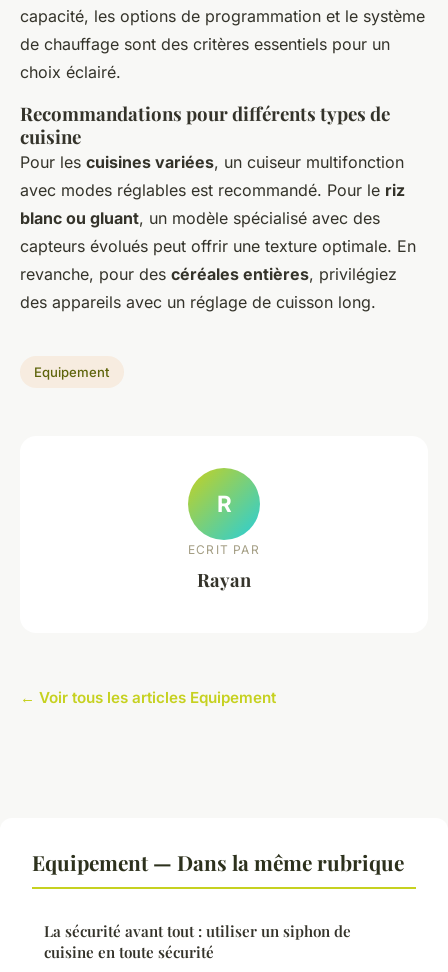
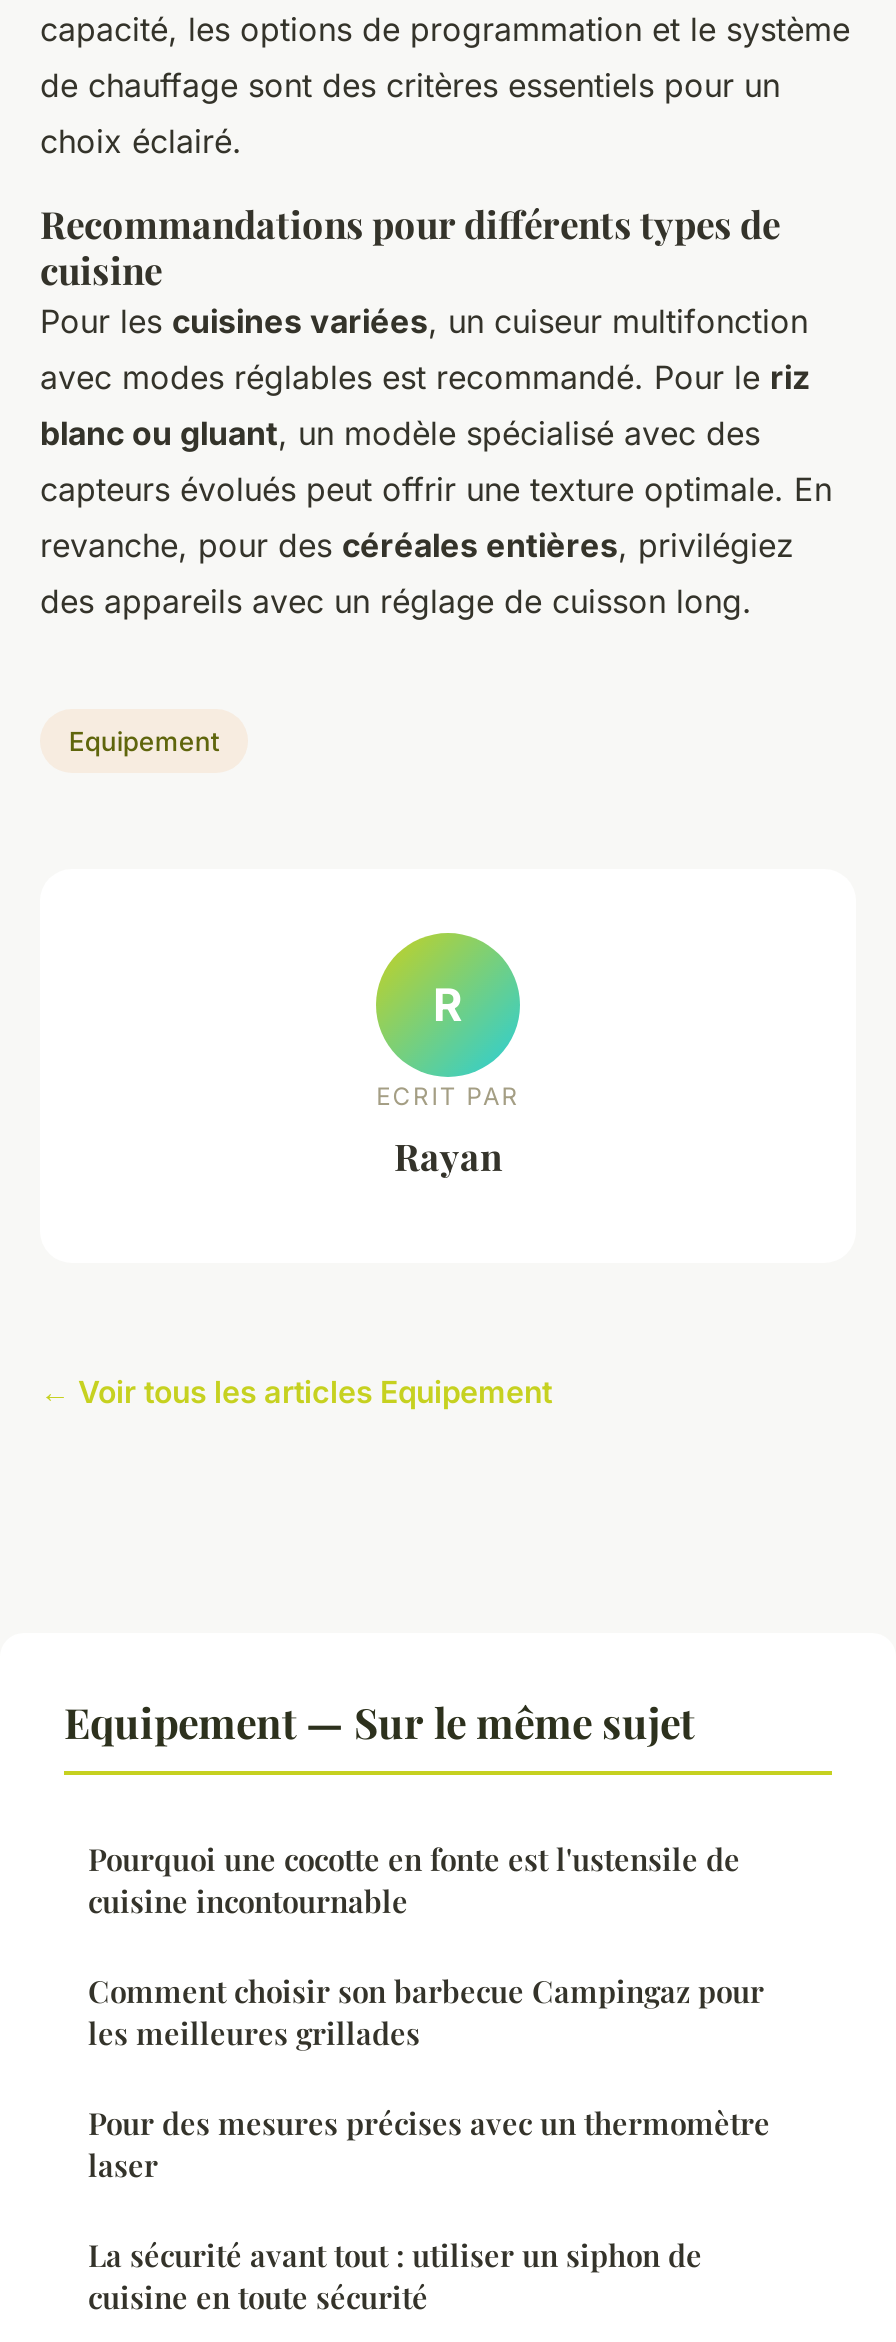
- Equipement — Dans la même rubrique
+ Equipement — Sur le même sujet
+ Pourquoi une cocotte en fonte est l'ustensile de
+ cuisine incontournable
+ Comment choisir son barbecue Campingaz pour
+ les meilleures grillades
+ Pour des mesures précises avec un thermomètre
+ laser
